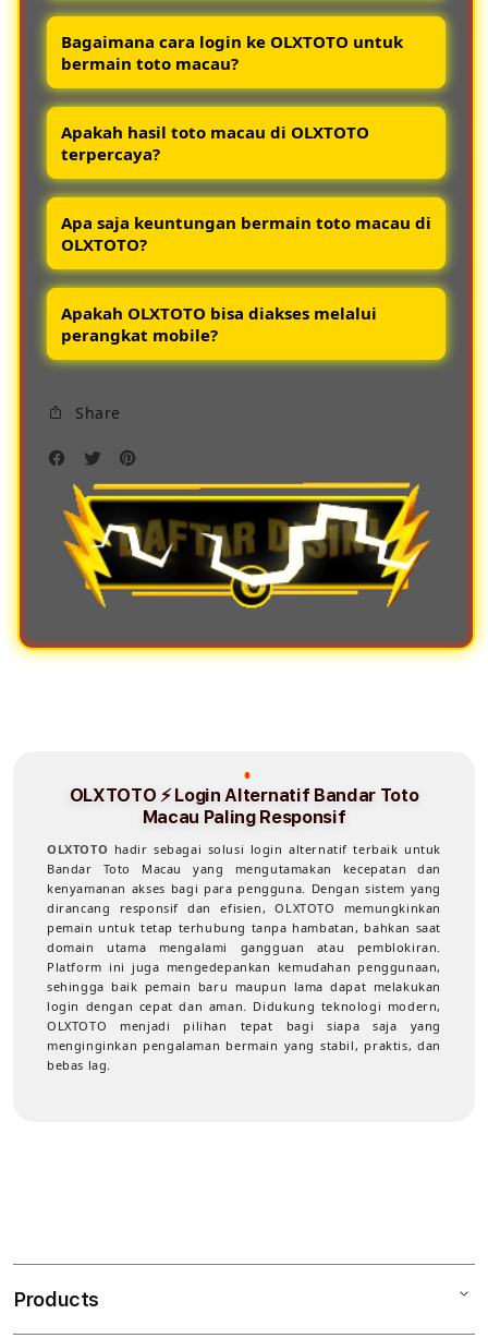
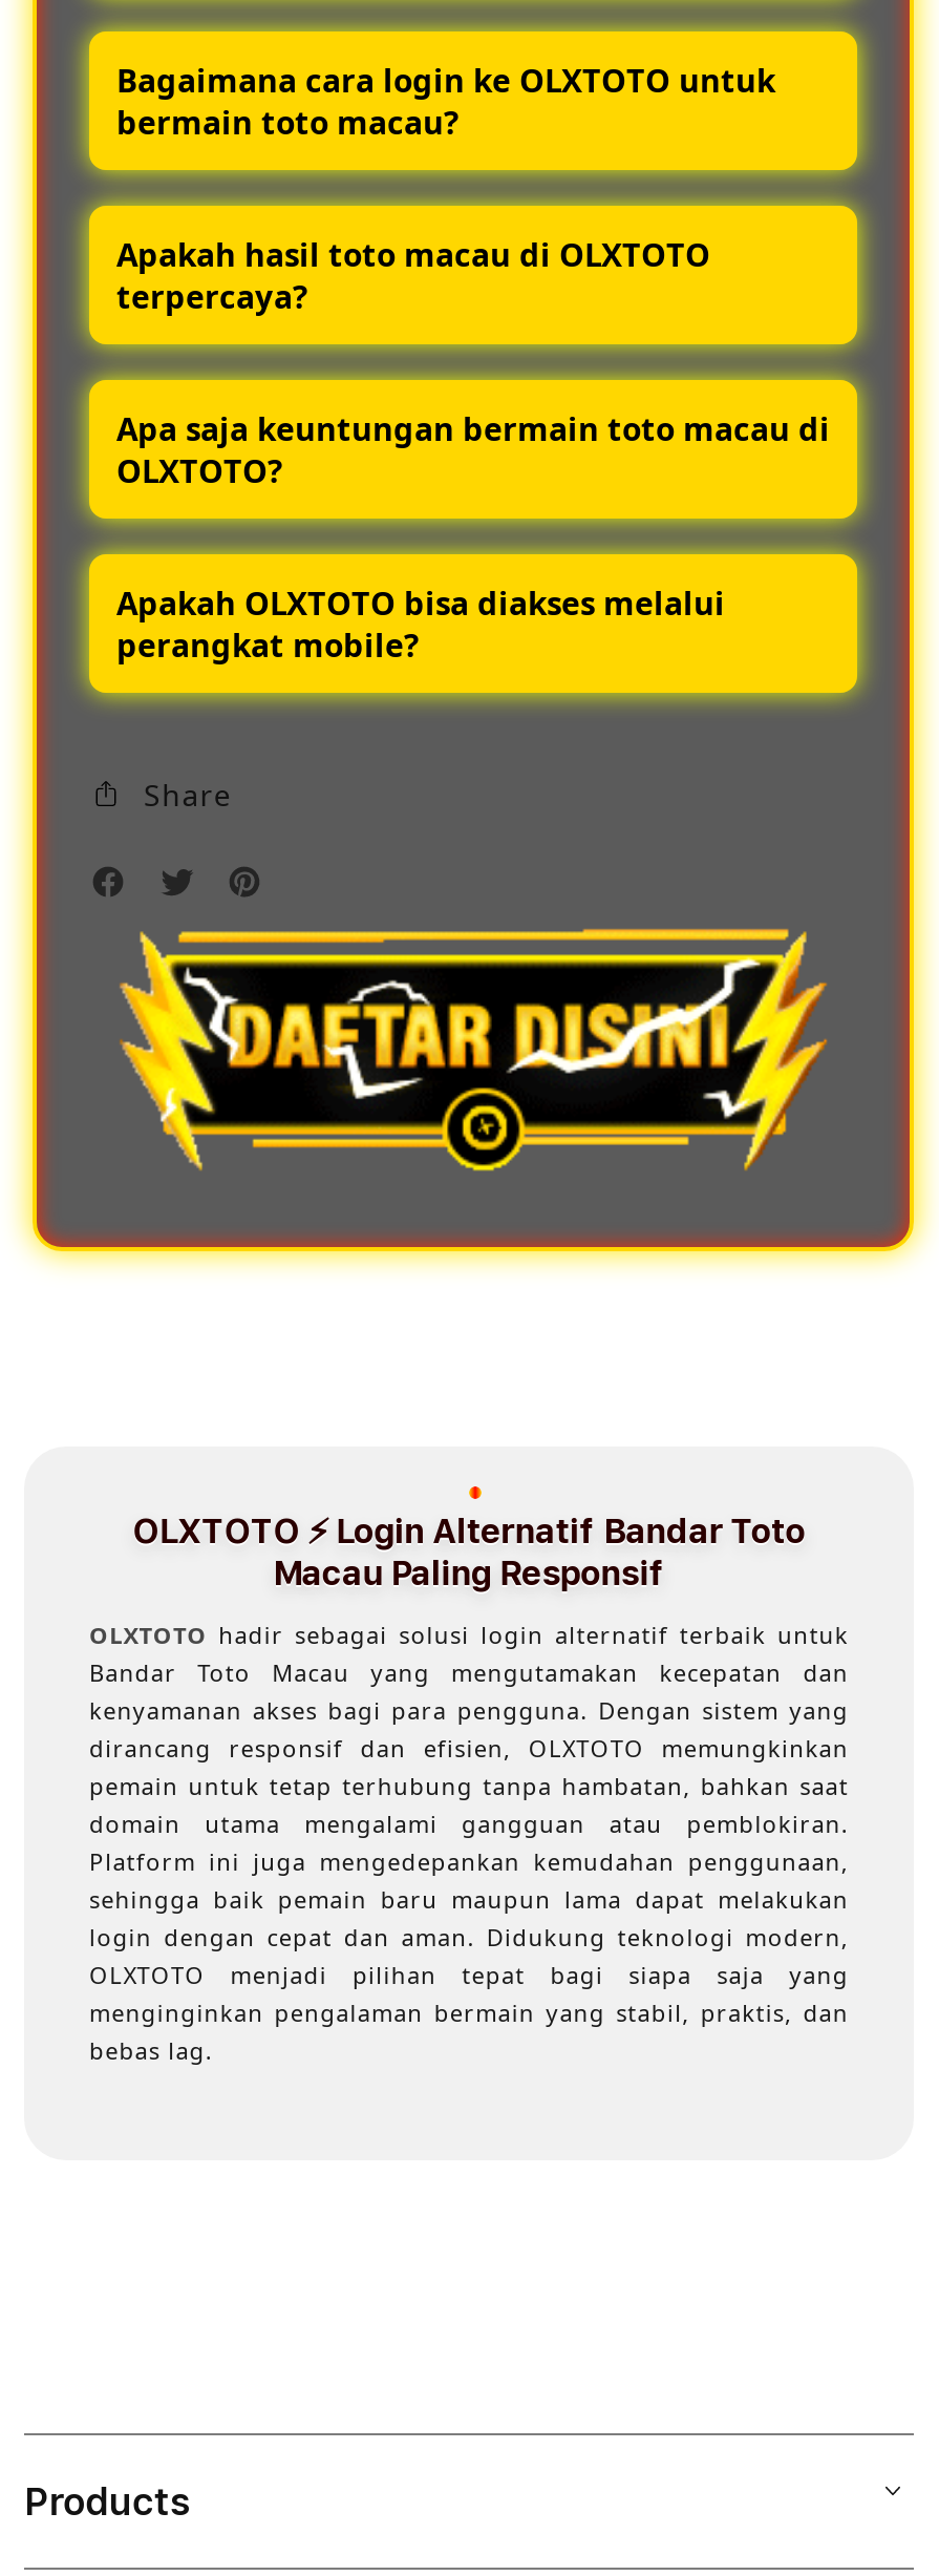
- [image]
+ [image]
